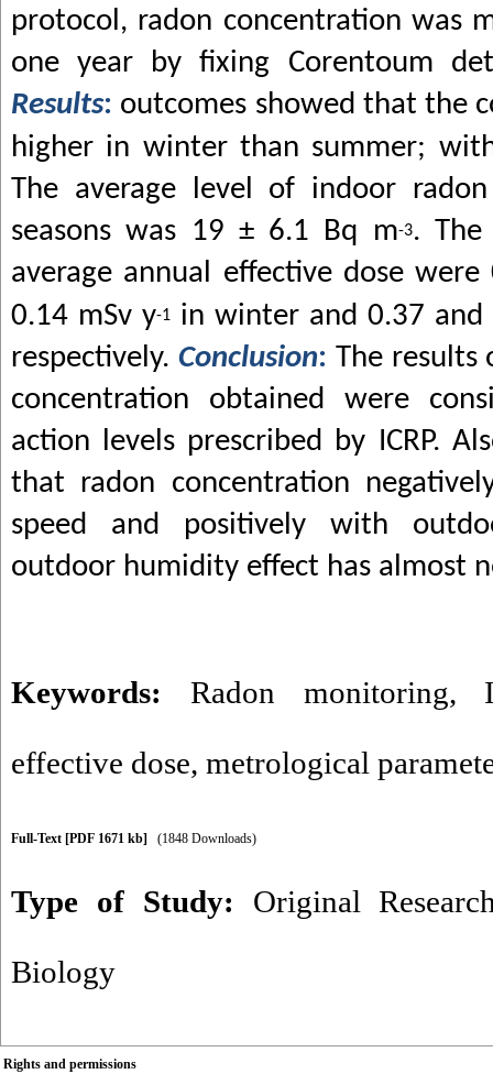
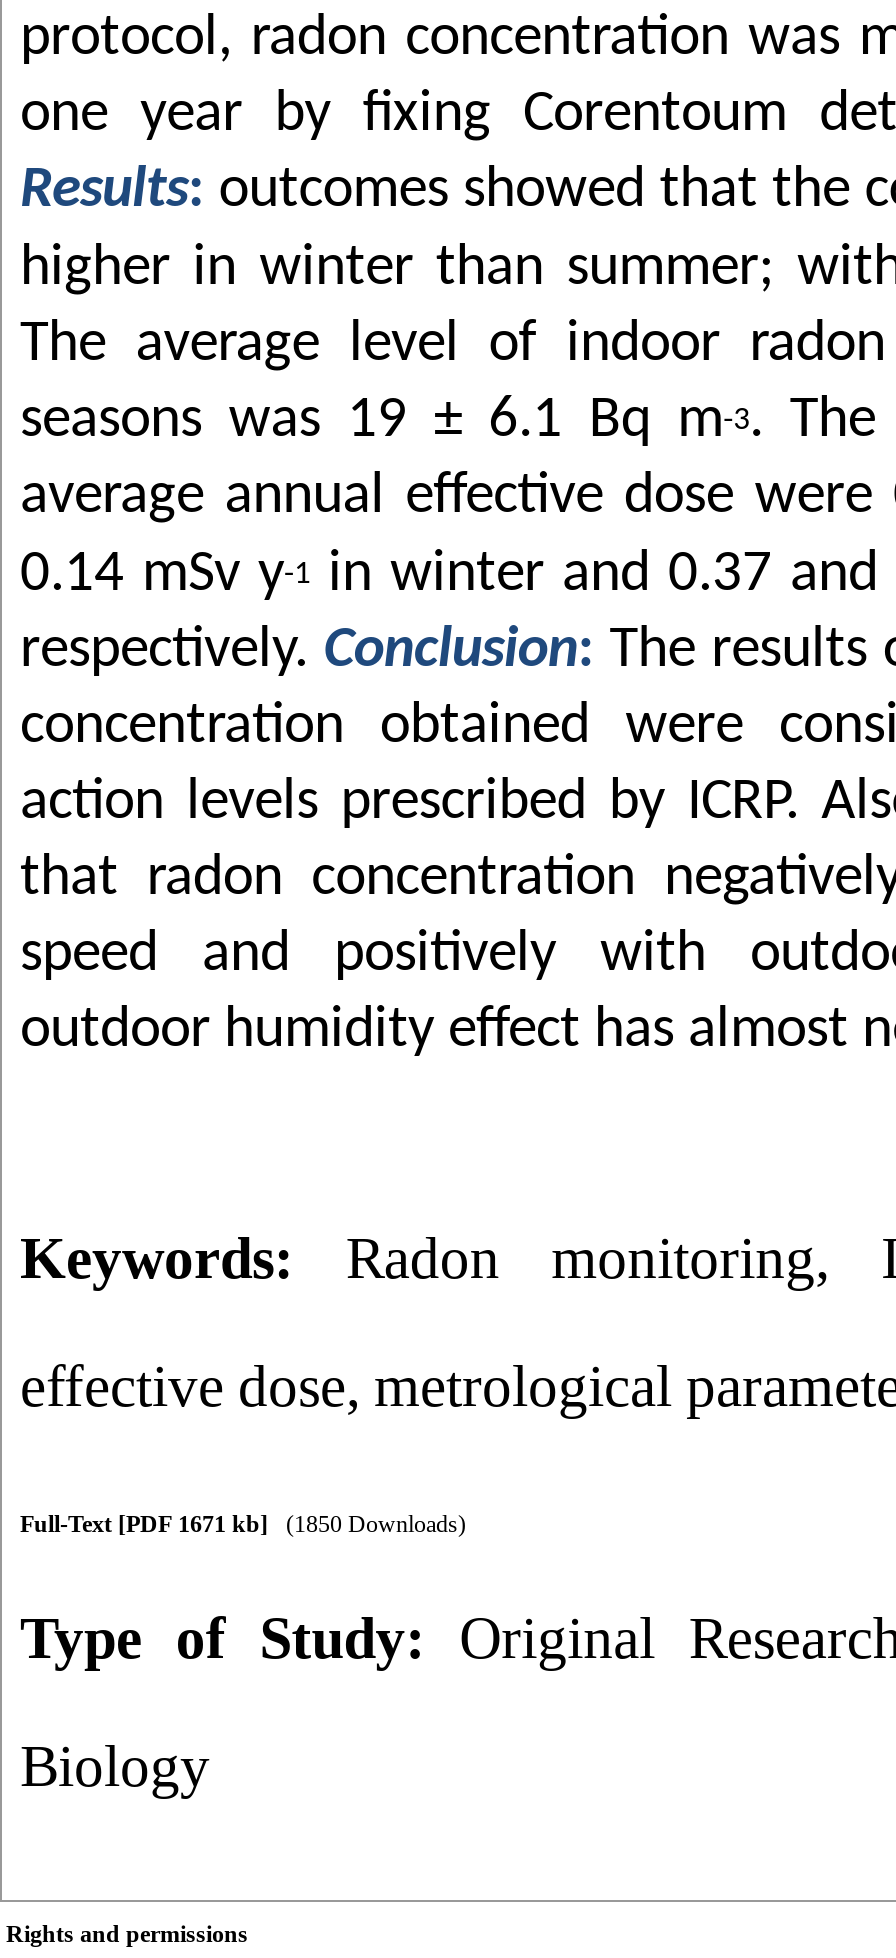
- Full-Text [PDF 1671 kb] (1848 Downloads)
+ Full-Text [PDF 1671 kb] (1850 Downloads)
